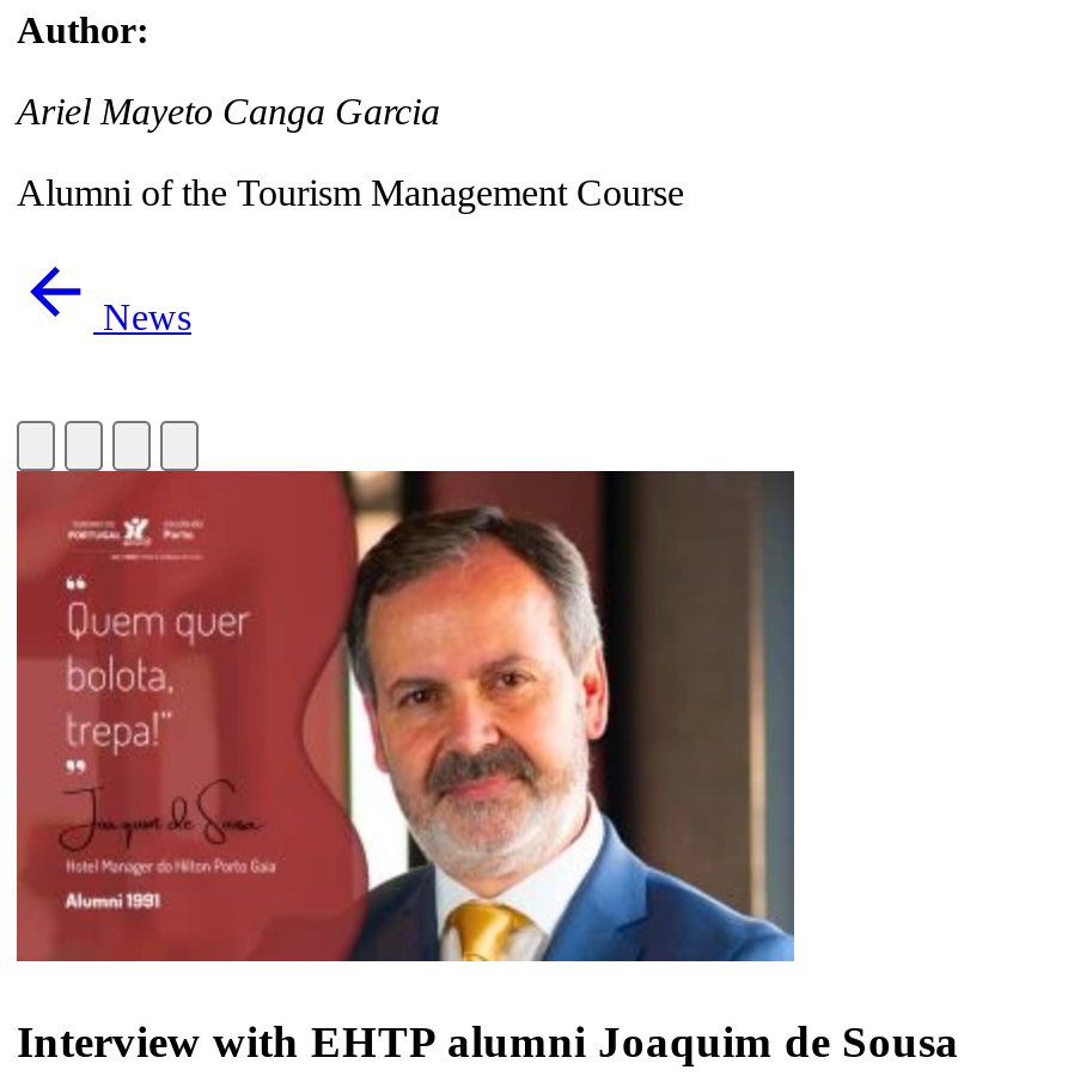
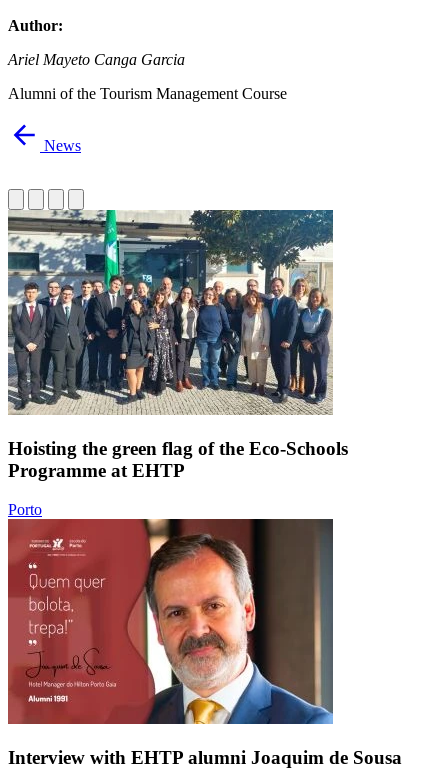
+ [image]
+ Hoisting the green flag of the Eco-Schools
+ Programme at EHTP
+ Porto
